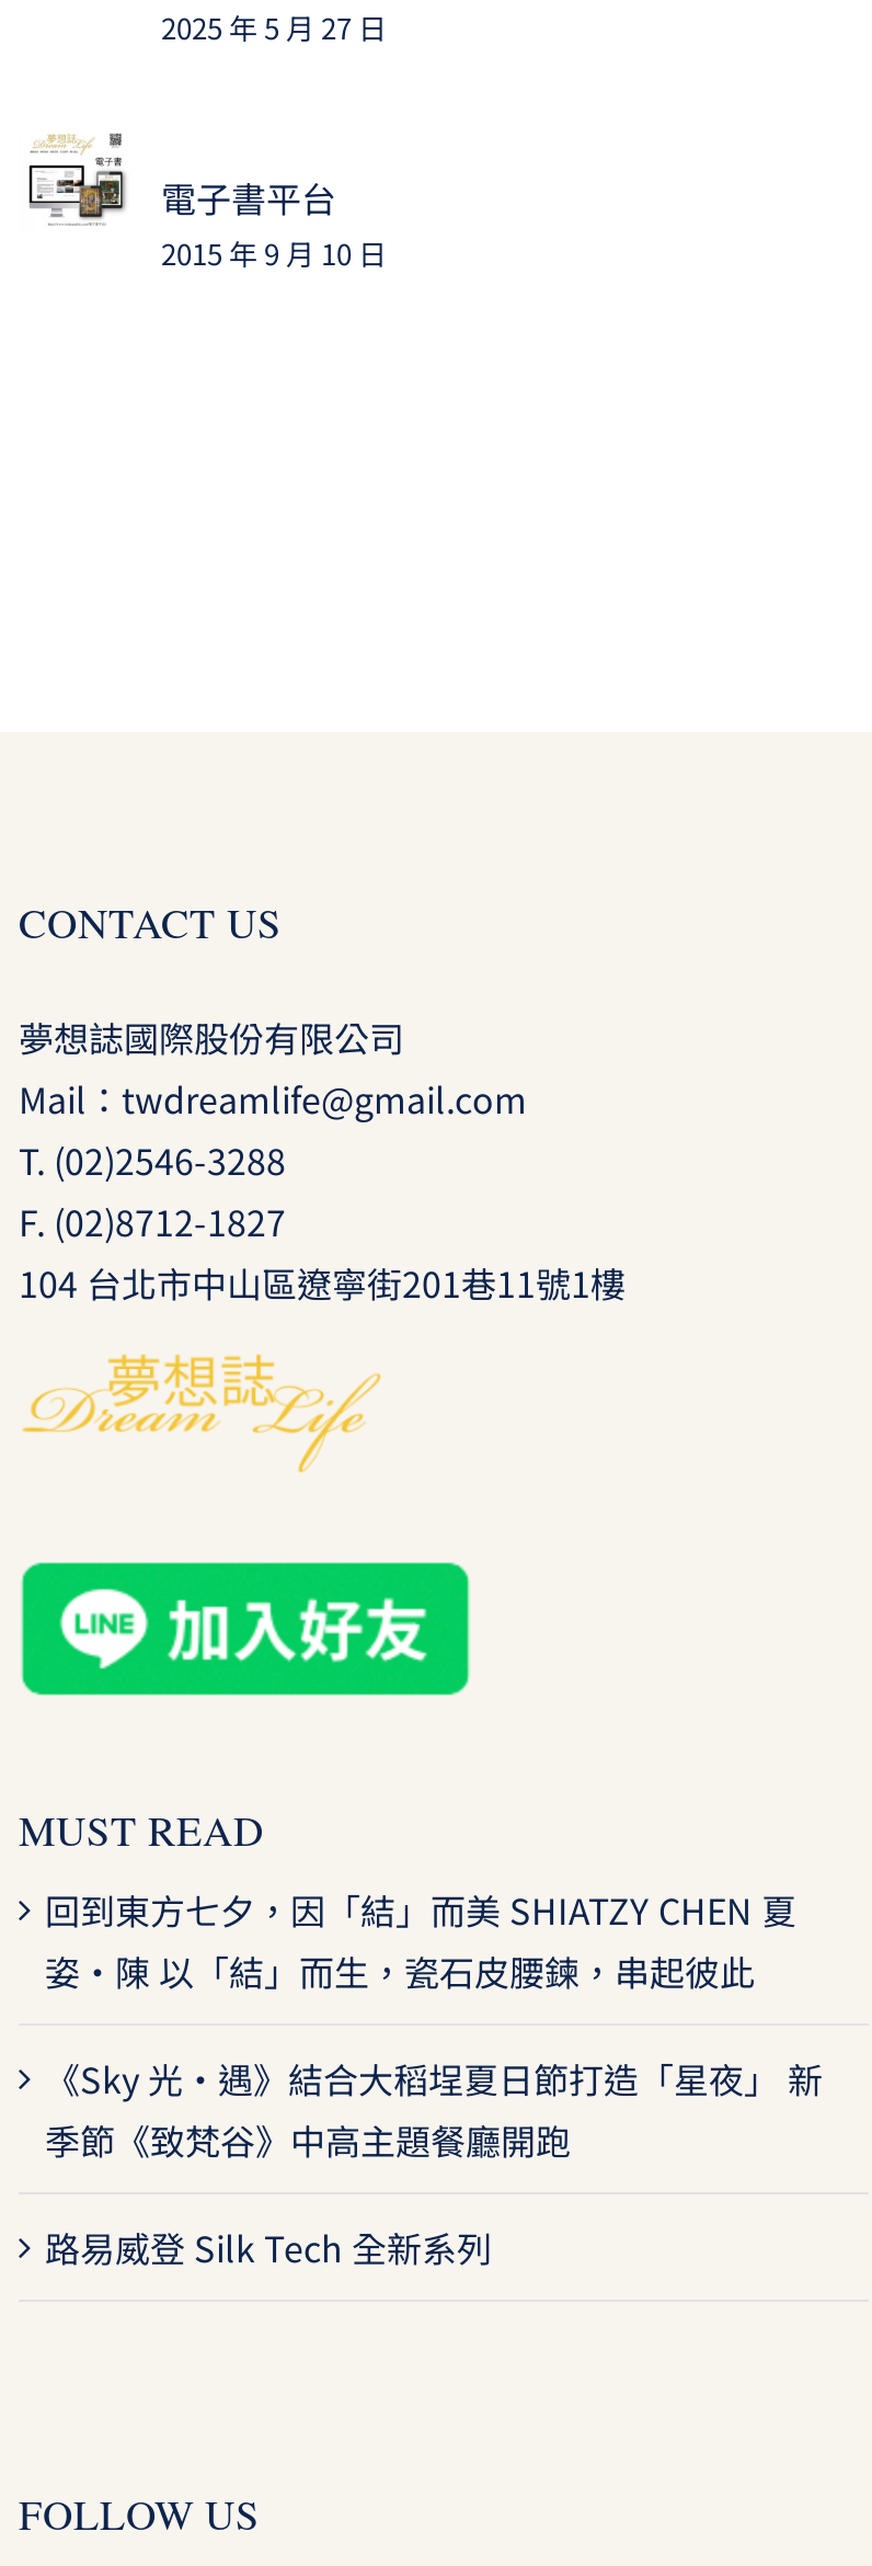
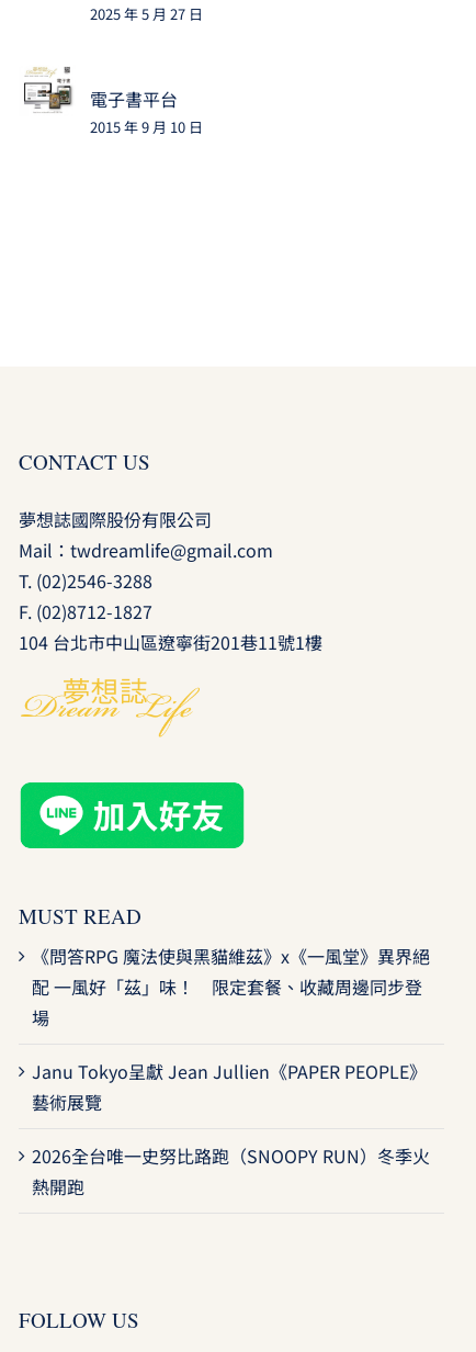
- 回到東方七夕，因「結」而美 SHIATZY CHEN 夏
- 姿・陳 以「結」而生，瓷石皮腰鍊，串起彼此
+ 《問答RPG 魔法使與黑貓維茲》x《一風堂》異界絕
+ 配 一風好「茲」味！ 限定套餐、收藏周邊同步登
+ 場

- 《Sky 光·遇》結合大稻埕夏日節打造「星夜」 新
- 季節《致梵谷》中高主題餐廳開跑
+ Janu Tokyo呈獻 Jean Jullien《PAPER PEOPLE》
+ 藝術展覽

- 路易威登 Silk Tech 全新系列
+ 2026全台唯一史努比路跑（SNOOPY RUN）冬季火
+ 熱開跑
